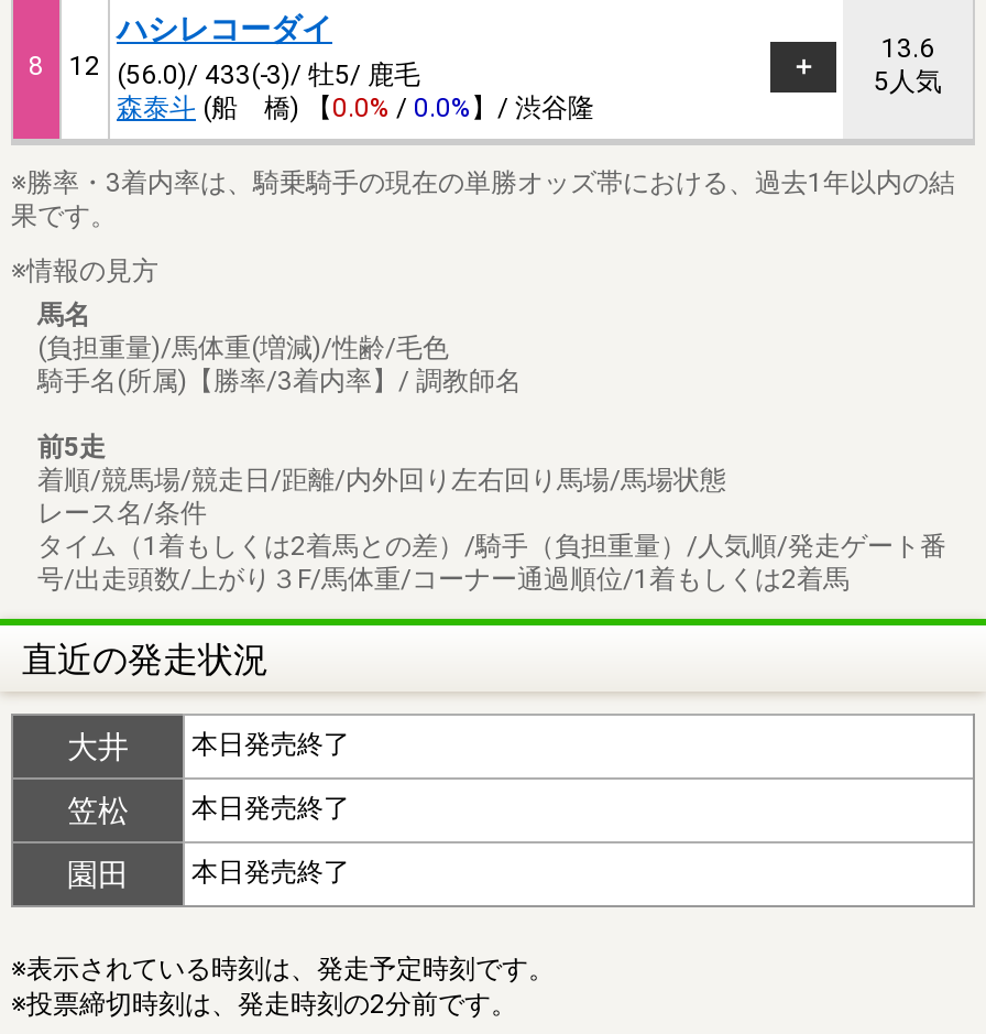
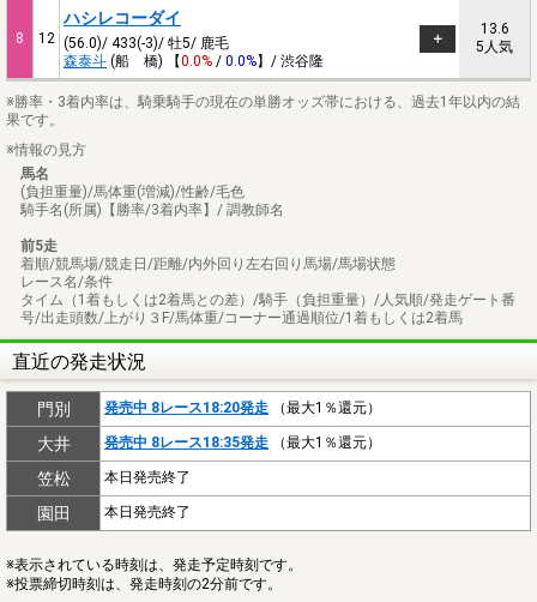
+ 門別
+ 発売中 8レース18:20発走（最大1％還元）

- 本日発売終了
+ 発売中 8レース18:35発走（最大1％還元）
